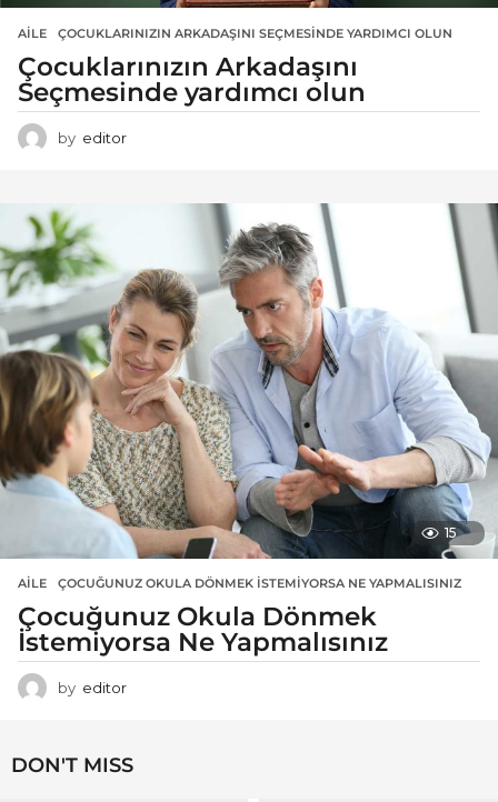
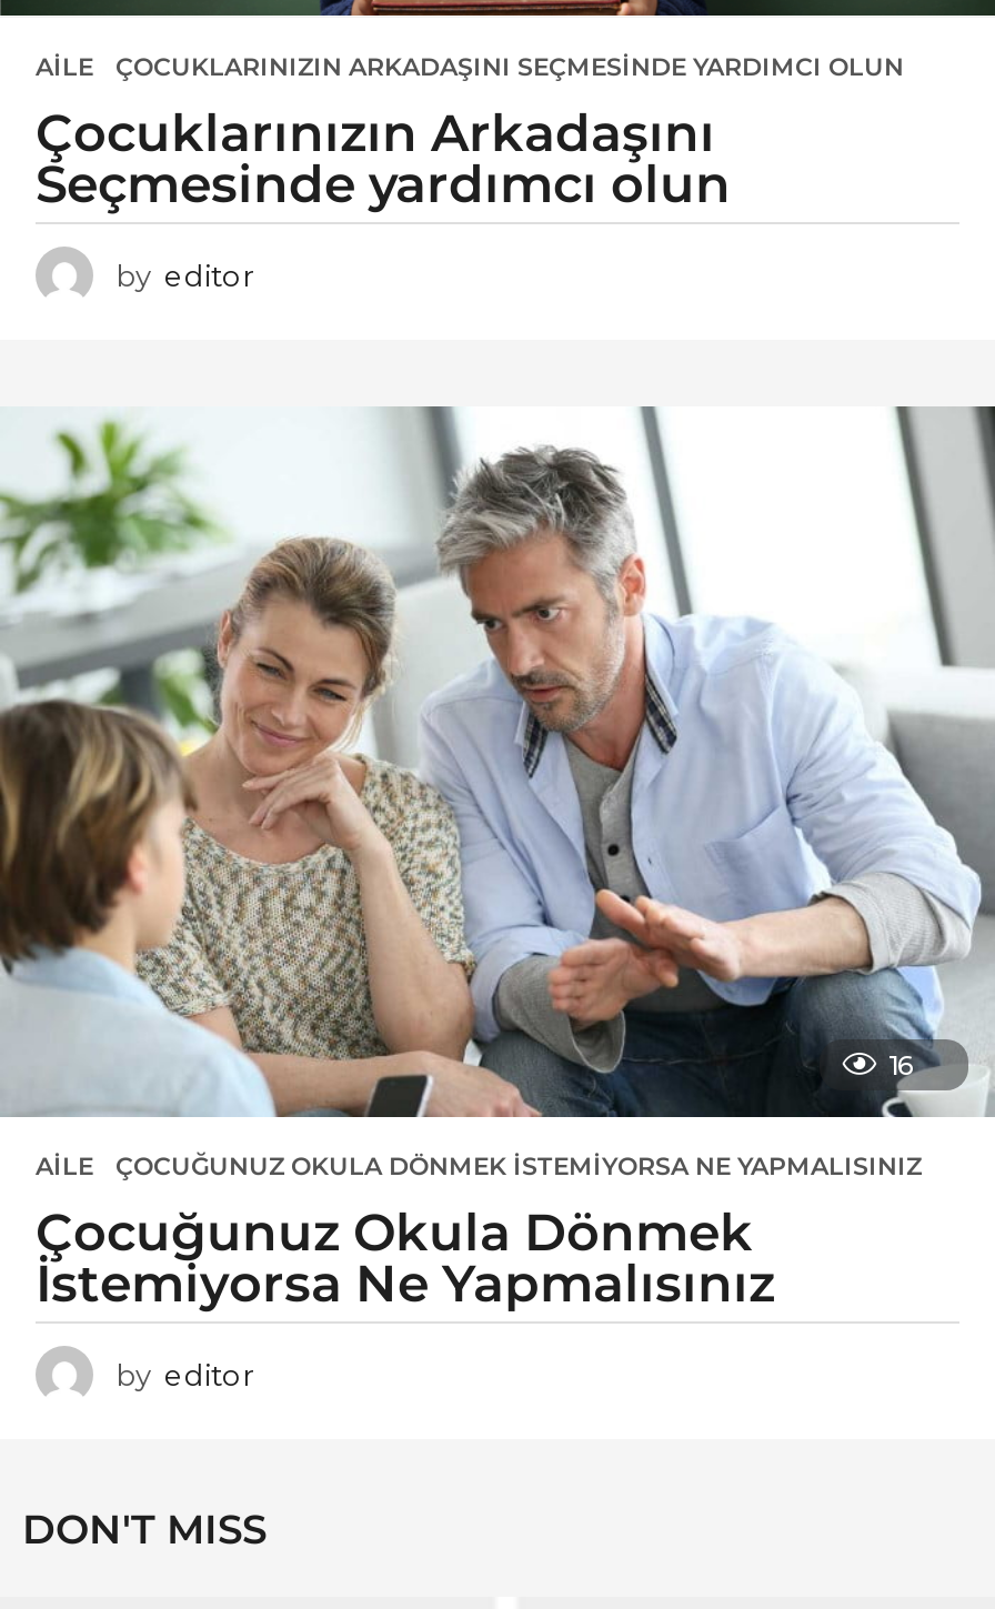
- 15
+ 16
